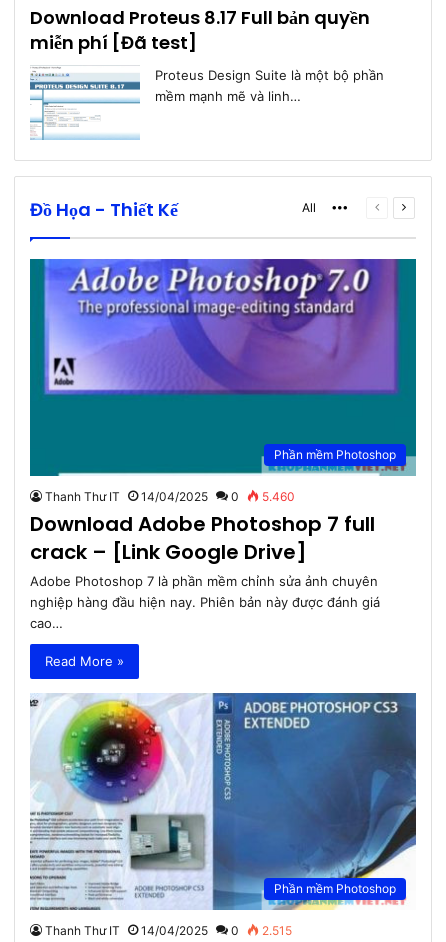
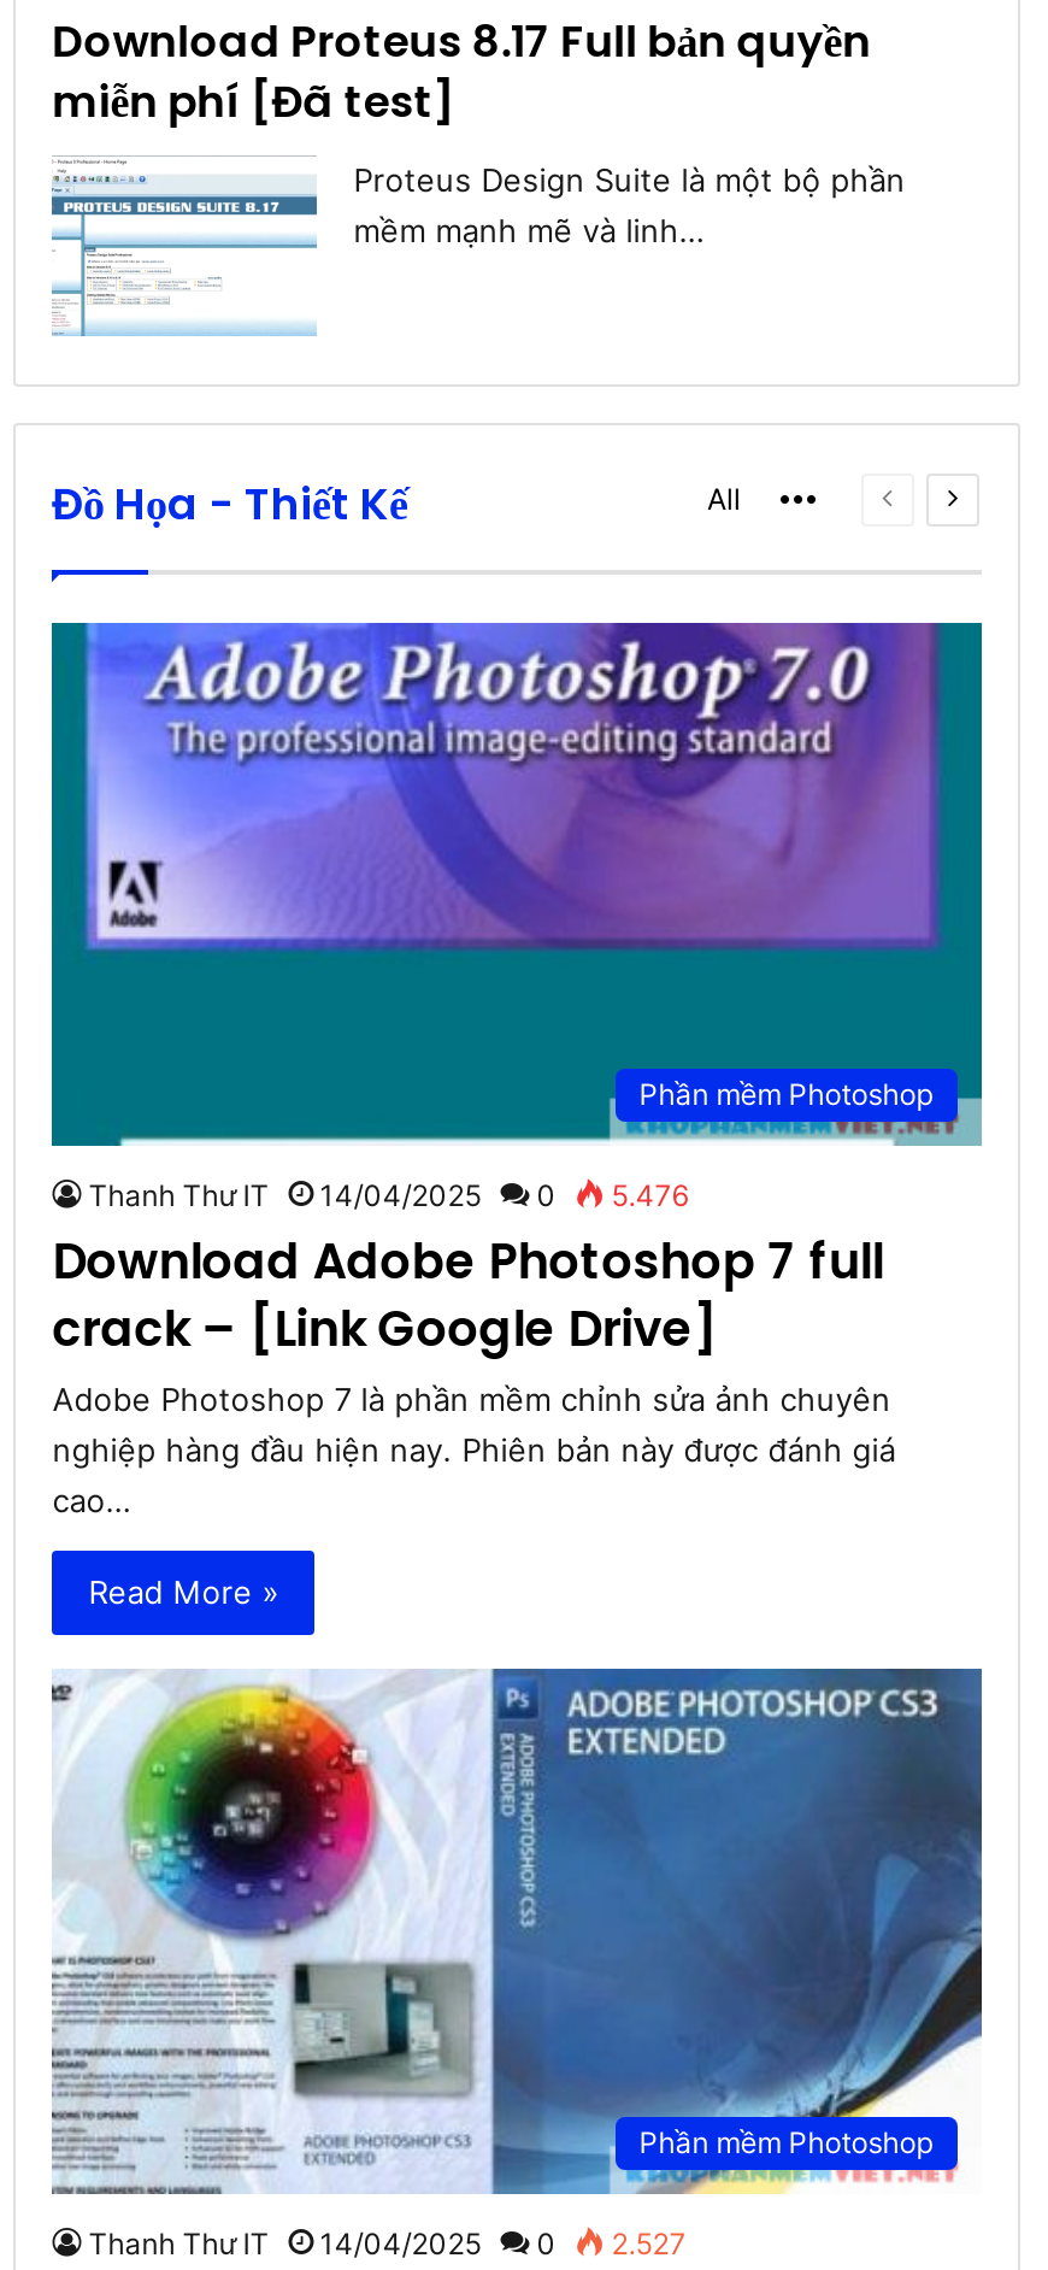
- Thanh Thư IT 14/04/2025 0 5.460
+ Thanh Thư IT 14/04/2025 0 5.476

- Thanh Thư IT 14/04/2025 0 2.515
+ Thanh Thư IT 14/04/2025 0 2.527
